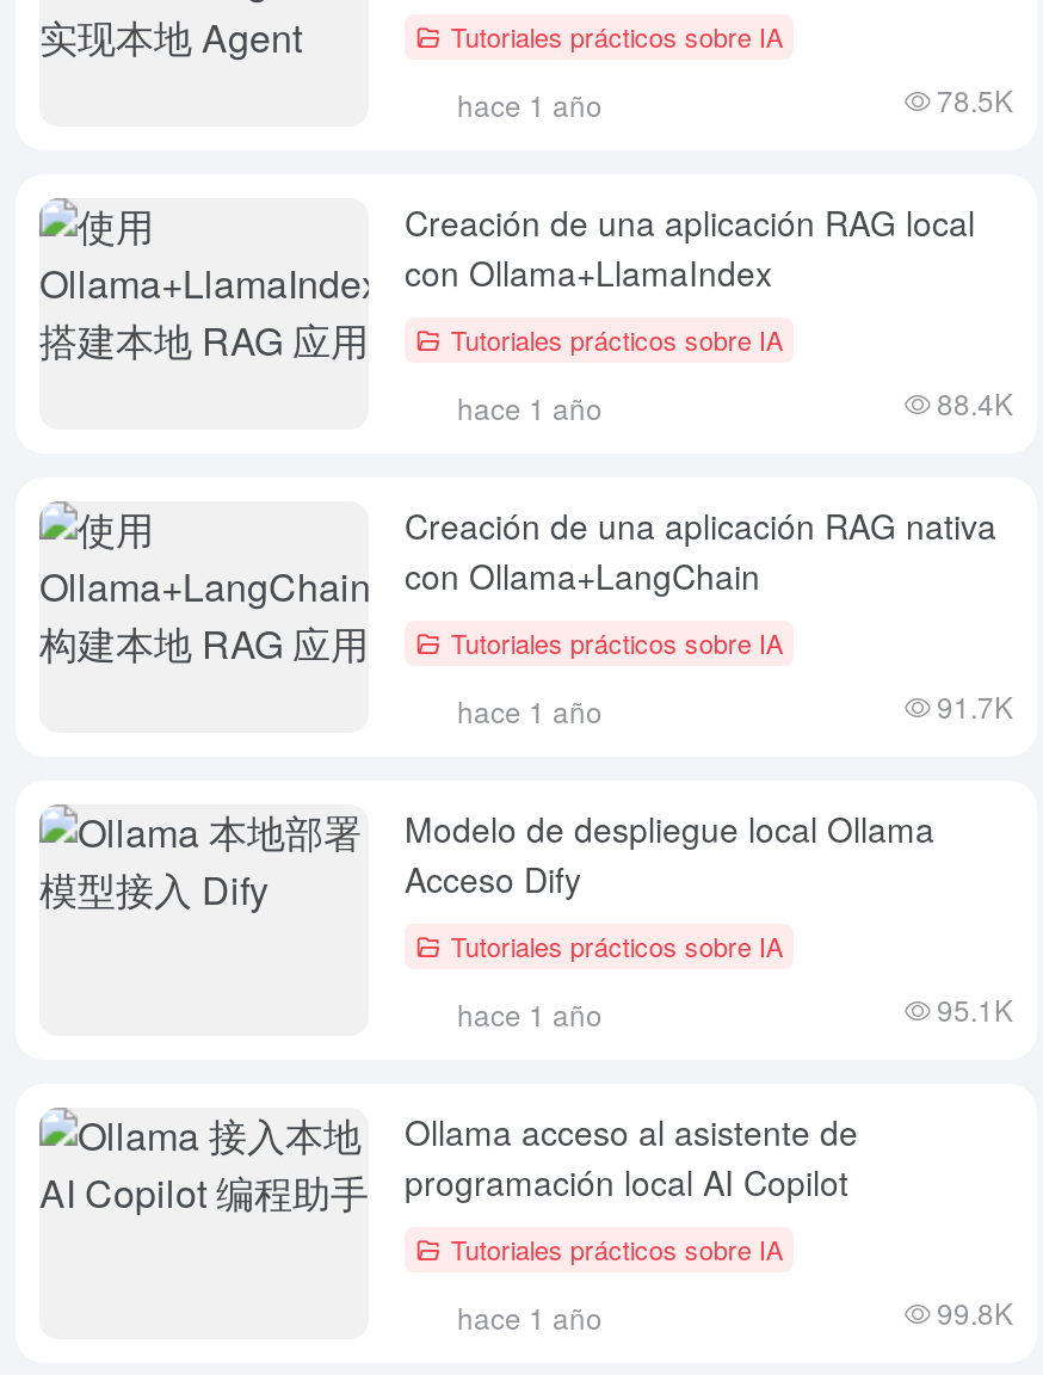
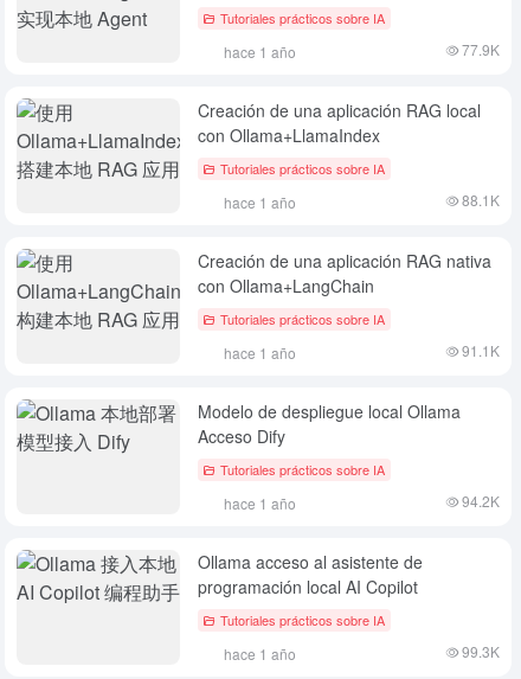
- 78.5K
+ 77.9K

- 88.4K
+ 88.1K

- 91.7K
+ 91.1K

- 95.1K
+ 94.2K

- 99.8K
+ 99.3K
